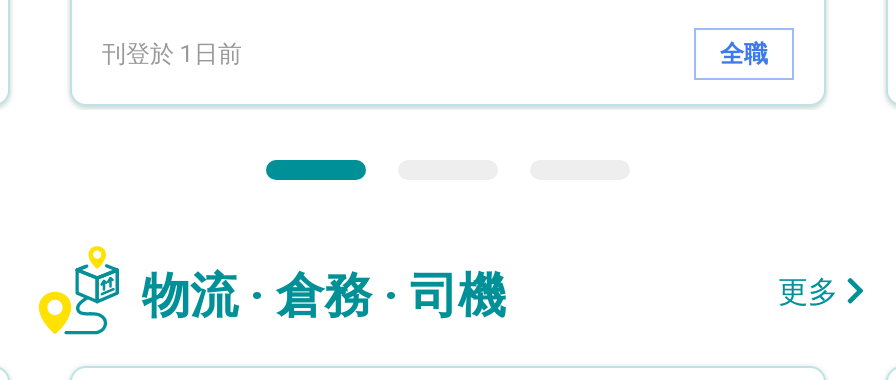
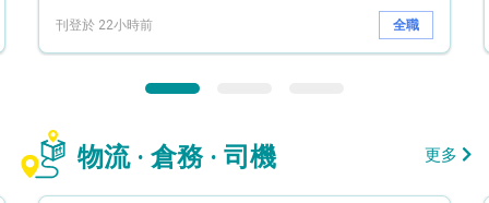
- 刊登於 1日前
+ 刊登於 22小時前
